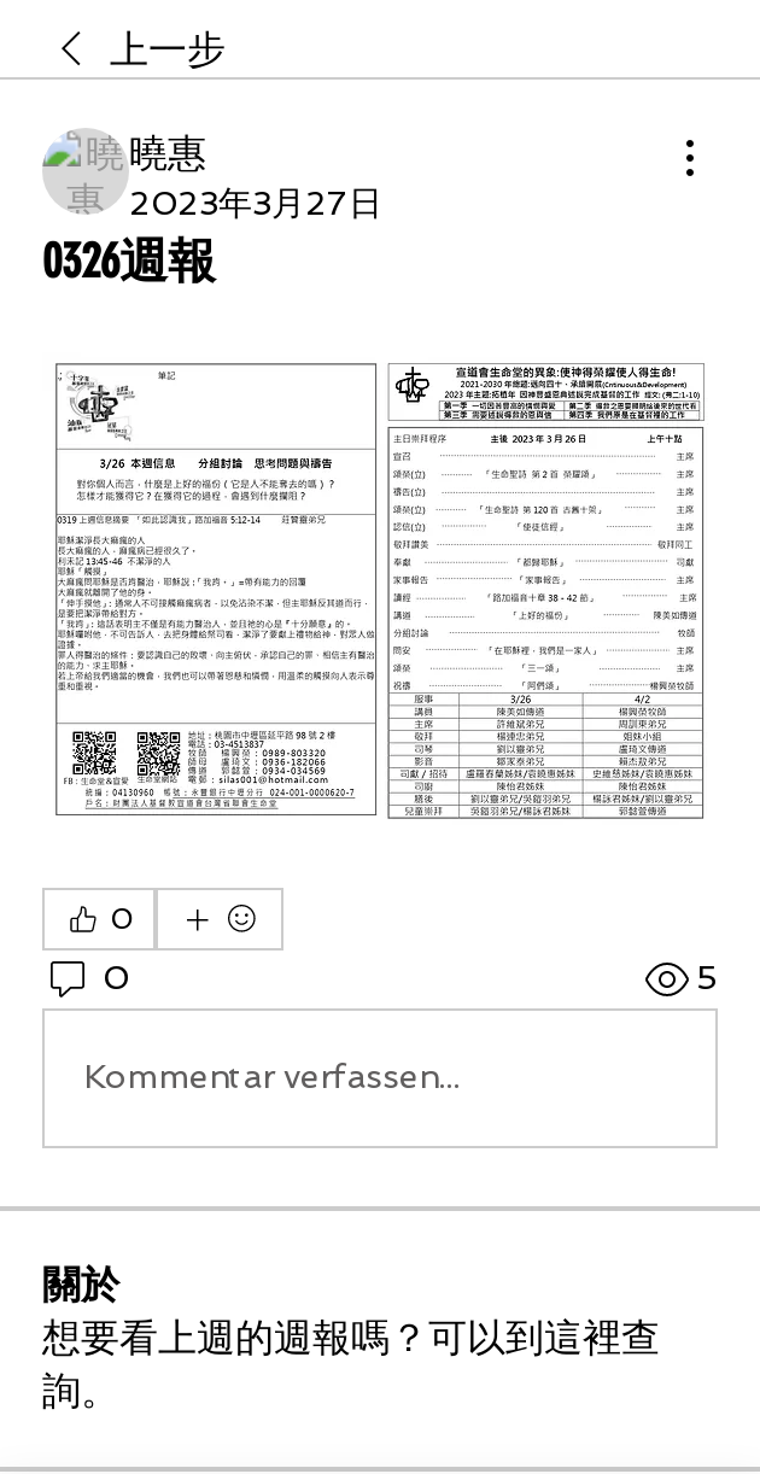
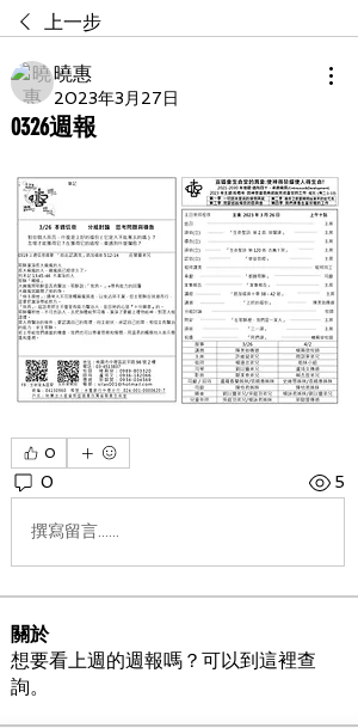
- Kommentar verfassen...
+ 撰寫留言......
